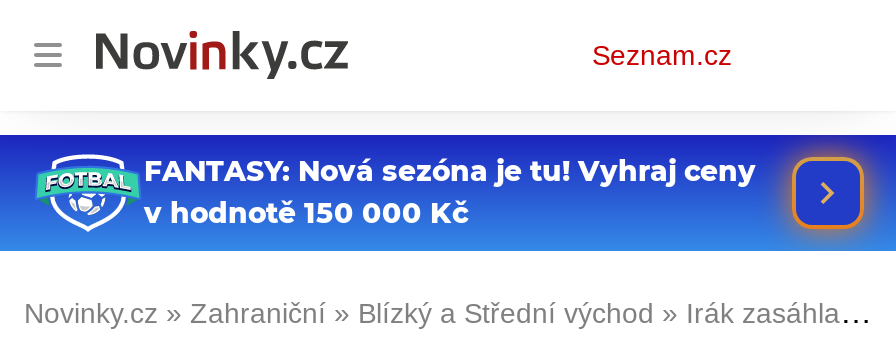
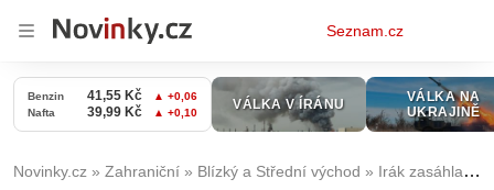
- [image]
+ [image]
